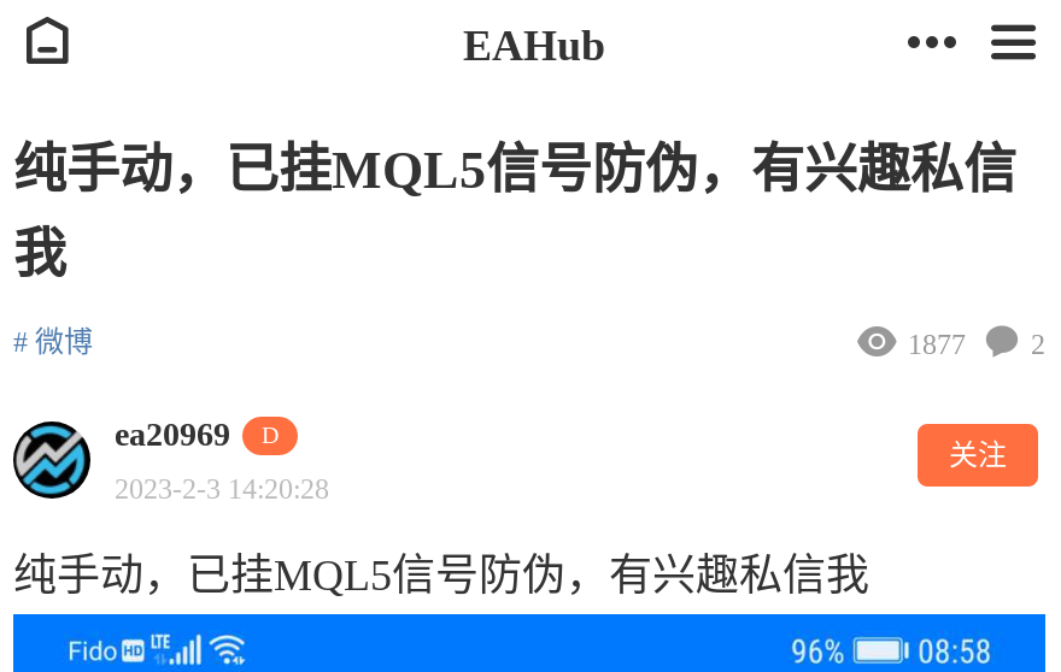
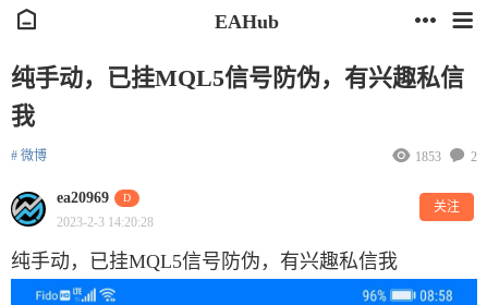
- 1877 2
+ 1853 2
